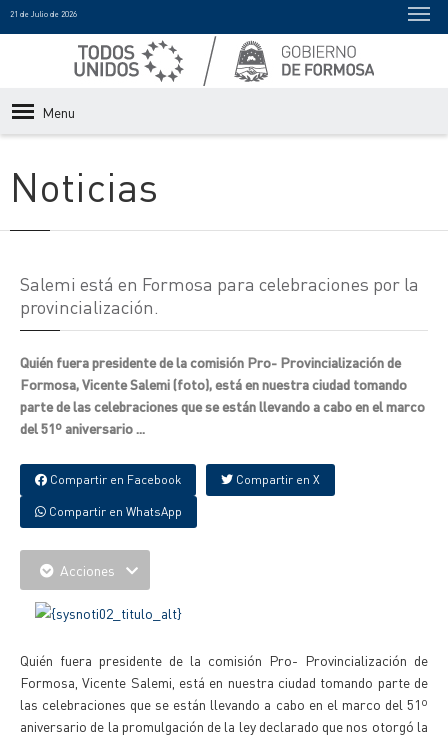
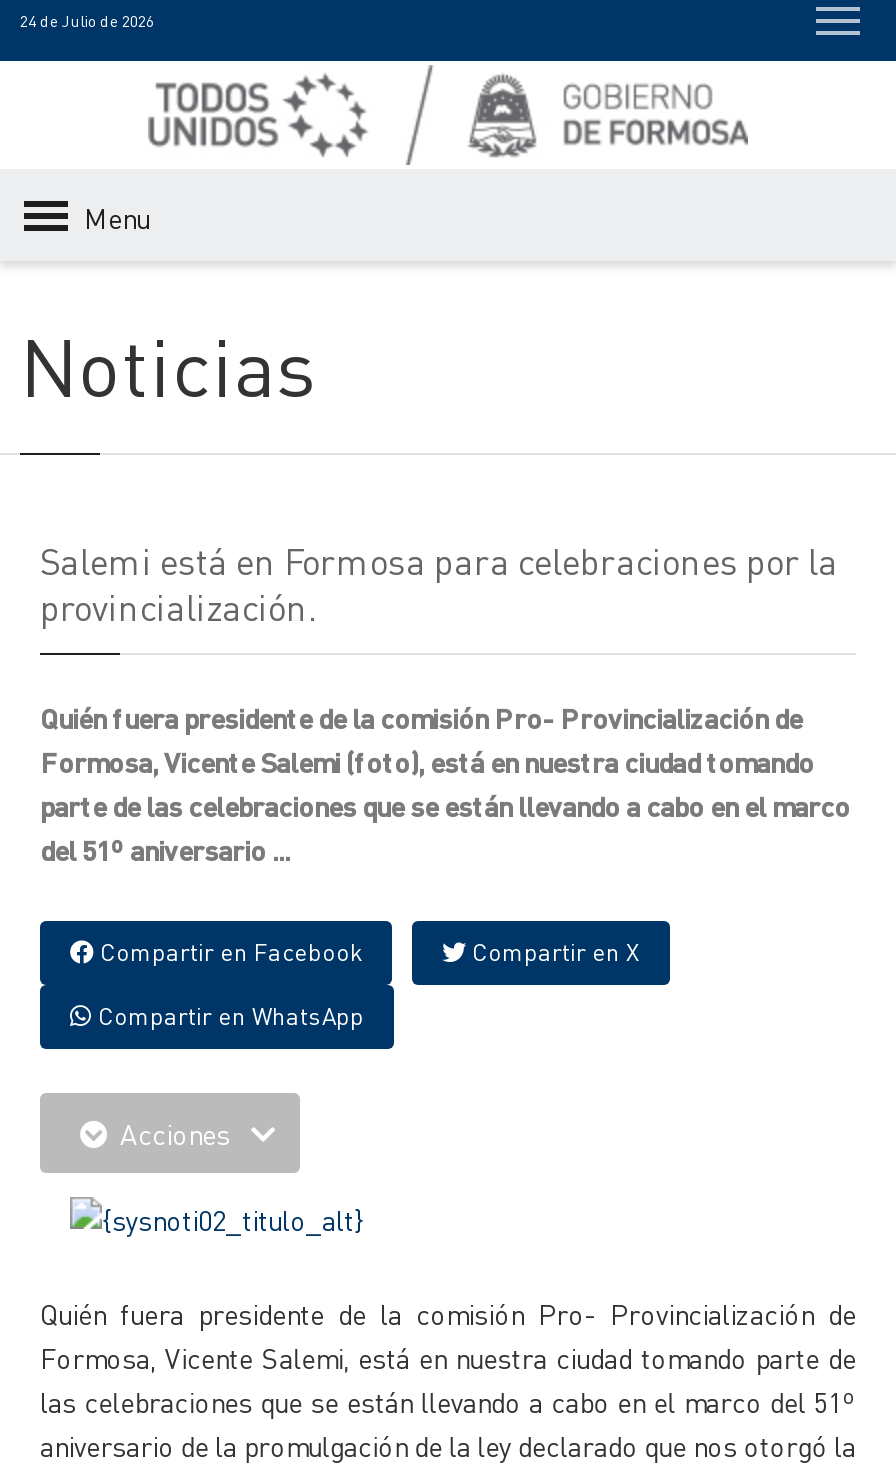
- 21 de Julio de 2026
+ 24 de Julio de 2026
